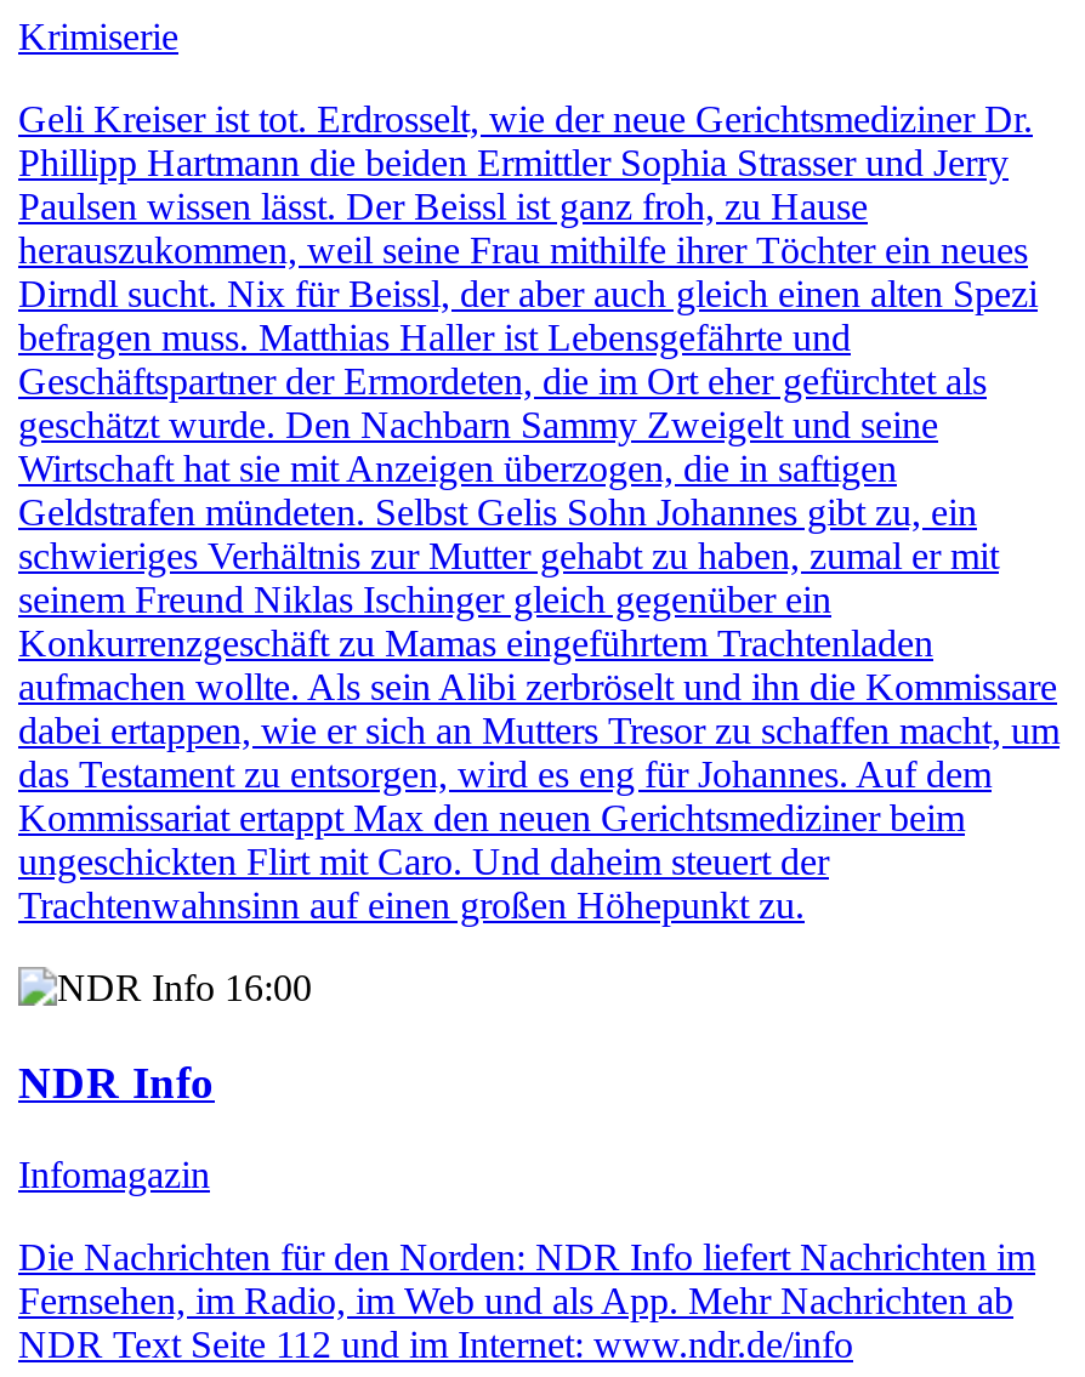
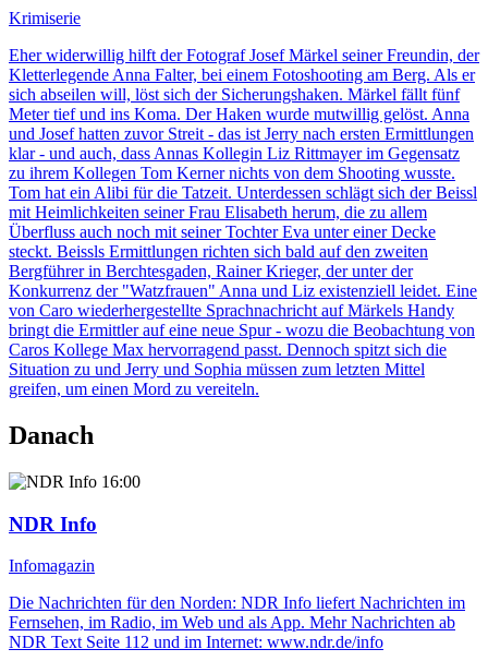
- Geli Kreiser ist tot. Erdrosselt, wie der neue Gerichtsmediziner Dr.
- Phillipp Hartmann die beiden Ermittler Sophia Strasser und Jerry
- Paulsen wissen lässt. Der Beissl ist ganz froh, zu Hause
- herauszukommen, weil seine Frau mithilfe ihrer Töchter ein neues
- Dirndl sucht. Nix für Beissl, der aber auch gleich einen alten Spezi
- befragen muss. Matthias Haller ist Lebensgefährte und
- Geschäftspartner der Ermordeten, die im Ort eher gefürchtet als
- geschätzt wurde. Den Nachbarn Sammy Zweigelt und seine
- Wirtschaft hat sie mit Anzeigen überzogen, die in saftigen
- Geldstrafen mündeten. Selbst Gelis Sohn Johannes gibt zu, ein
- schwieriges Verhältnis zur Mutter gehabt zu haben, zumal er mit
- seinem Freund Niklas Ischinger gleich gegenüber ein
- Konkurrenzgeschäft zu Mamas eingeführtem Trachtenladen
- aufmachen wollte. Als sein Alibi zerbröselt und ihn die Kommissare
- dabei ertappen, wie er sich an Mutters Tresor zu schaffen macht, um
- das Testament zu entsorgen, wird es eng für Johannes. Auf dem
- Kommissariat ertappt Max den neuen Gerichtsmediziner beim
- ungeschickten Flirt mit Caro. Und daheim steuert der
- Trachtenwahnsinn auf einen großen Höhepunkt zu.
+ Eher widerwillig hilft der Fotograf Josef Märkel seiner Freundin, der
+ Kletterlegende Anna Falter, bei einem Fotoshooting am Berg. Als er
+ sich abseilen will, löst sich der Sicherungshaken. Märkel fällt fünf
+ Meter tief und ins Koma. Der Haken wurde mutwillig gelöst. Anna
+ und Josef hatten zuvor Streit - das ist Jerry nach ersten Ermittlungen
+ klar - und auch, dass Annas Kollegin Liz Rittmayer im Gegensatz
+ zu ihrem Kollegen Tom Kerner nichts von dem Shooting wusste.
+ Tom hat ein Alibi für die Tatzeit. Unterdessen schlägt sich der Beissl
+ mit Heimlichkeiten seiner Frau Elisabeth herum, die zu allem
+ Überfluss auch noch mit seiner Tochter Eva unter einer Decke
+ steckt. Beissls Ermittlungen richten sich bald auf den zweiten
+ Bergführer in Berchtesgaden, Rainer Krieger, der unter der
+ Konkurrenz der "Watzfrauen" Anna und Liz existenziell leidet. Eine
+ von Caro wiederhergestellte Sprachnachricht auf Märkels Handy
+ bringt die Ermittler auf eine neue Spur - wozu die Beobachtung von
+ Caros Kollege Max hervorragend passt. Dennoch spitzt sich die
+ Situation zu und Jerry und Sophia müssen zum letzten Mittel
+ greifen, um einen Mord zu vereiteln.
+ Danach
